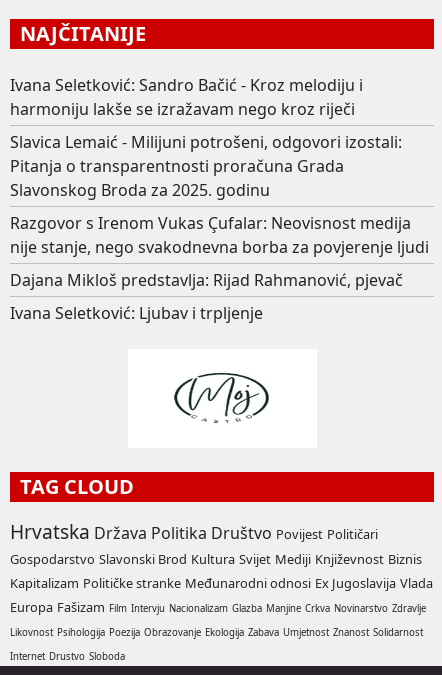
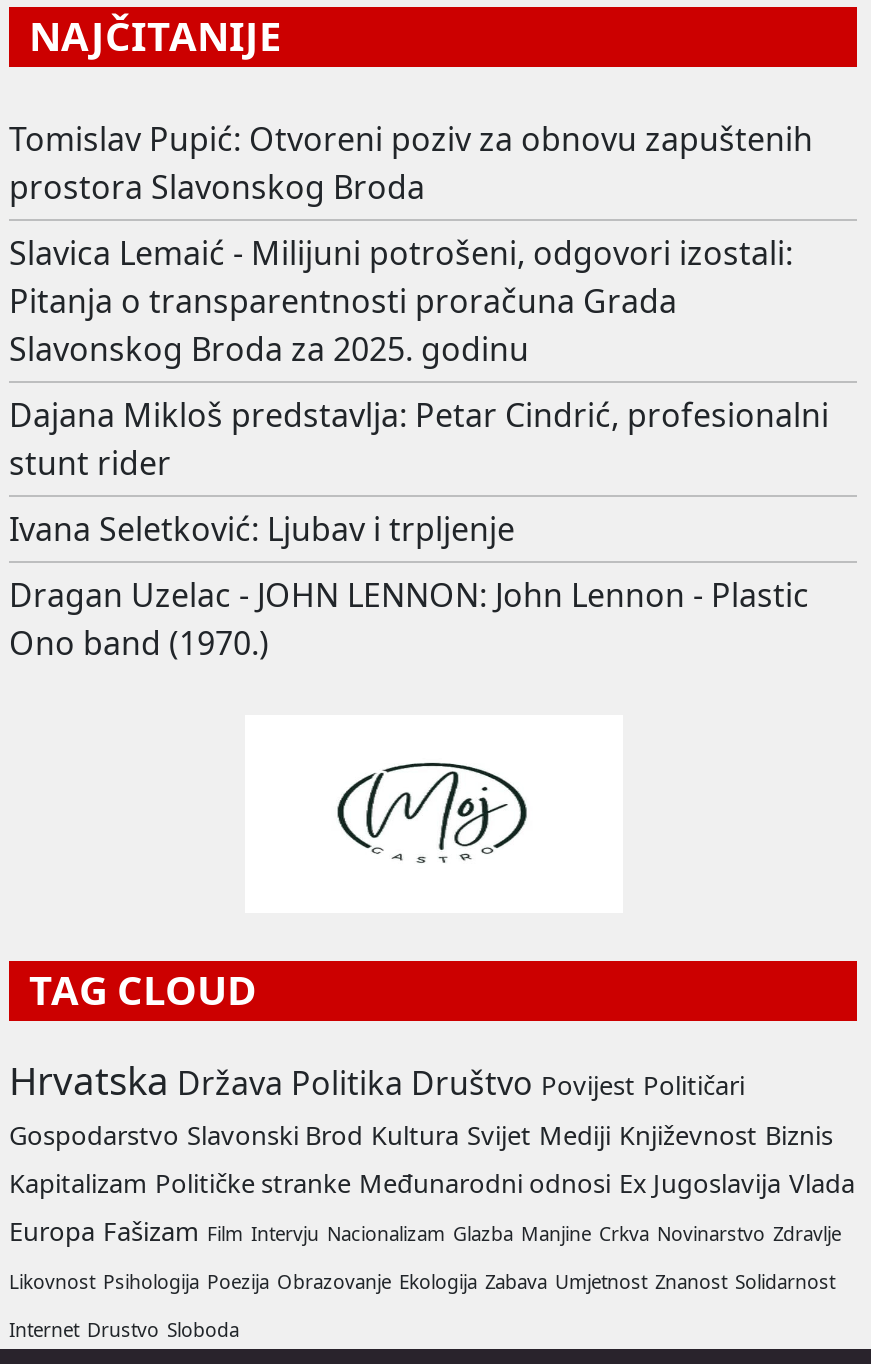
- Ivana Seletković: Sandro Bačić - Kroz melodiju i
- harmoniju lakše se izražavam nego kroz riječi
+ Tomislav Pupić: Otvoreni poziv za obnovu zapuštenih
+ prostora Slavonskog Broda

- Razgovor s Irenom Vukas Çufalar: Neovisnost medija
- nije stanje, nego svakodnevna borba za povjerenje ljudi
- Dajana Mikloš predstavlja: Rijad Rahmanović, pjevač
+ Dajana Mikloš predstavlja: Petar Cindrić, profesionalni
+ stunt rider

moved up: Ivana Seletković: Ljubav i trpljenje

+ Dragan Uzelac - JOHN LENNON: John Lennon - Plastic
+ Ono band (1970.)
